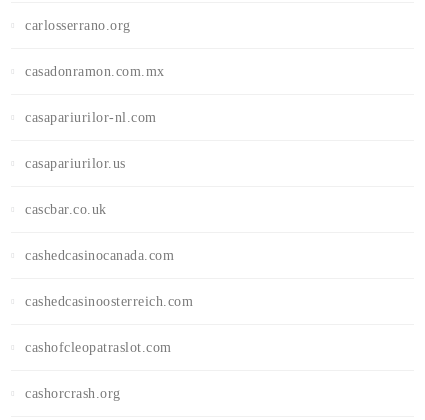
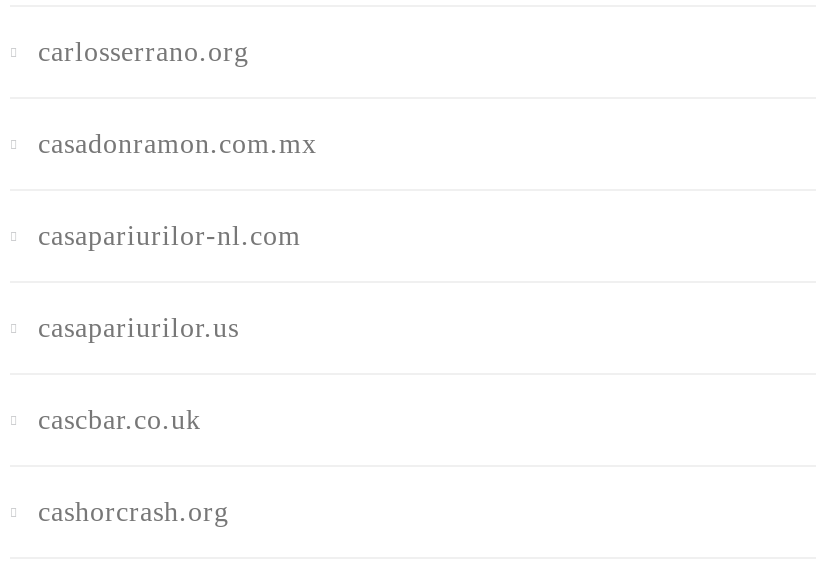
- cashedcasinocanada.com
- cashedcasinoosterreich.com
- cashofcleopatraslot.com
